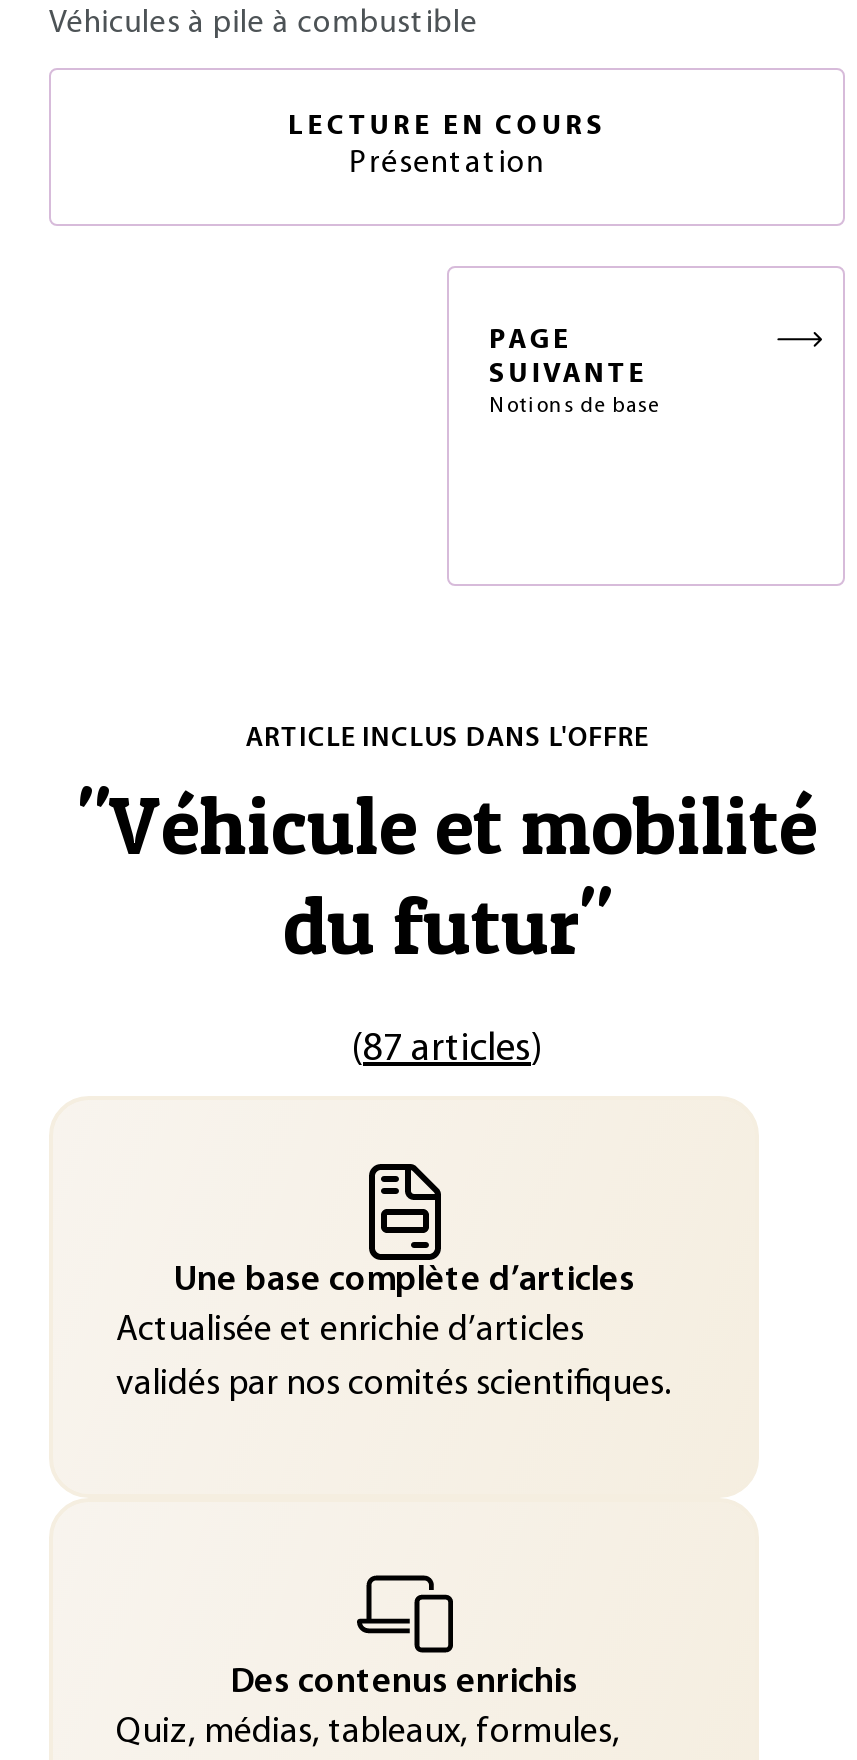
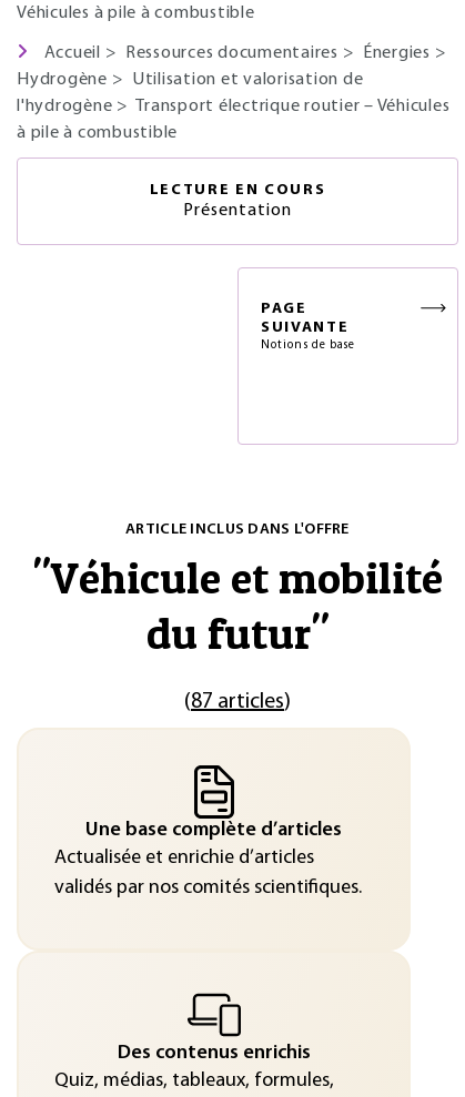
+ Accueil > Ressources documentaires > Énergies >
+ Hydrogène > Utilisation et valorisation de
+ l'hydrogène > Transport électrique routier – Véhicules
+ à pile à combustible
